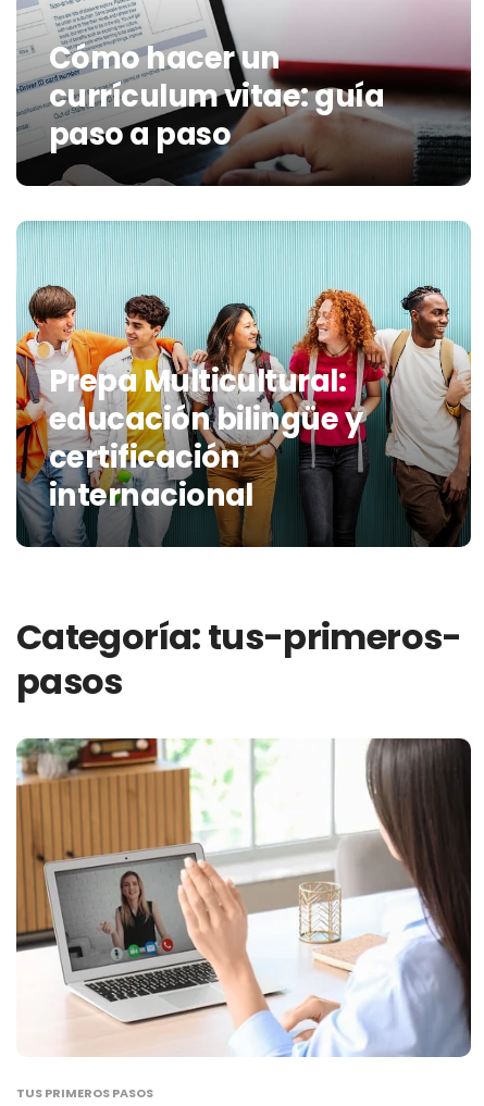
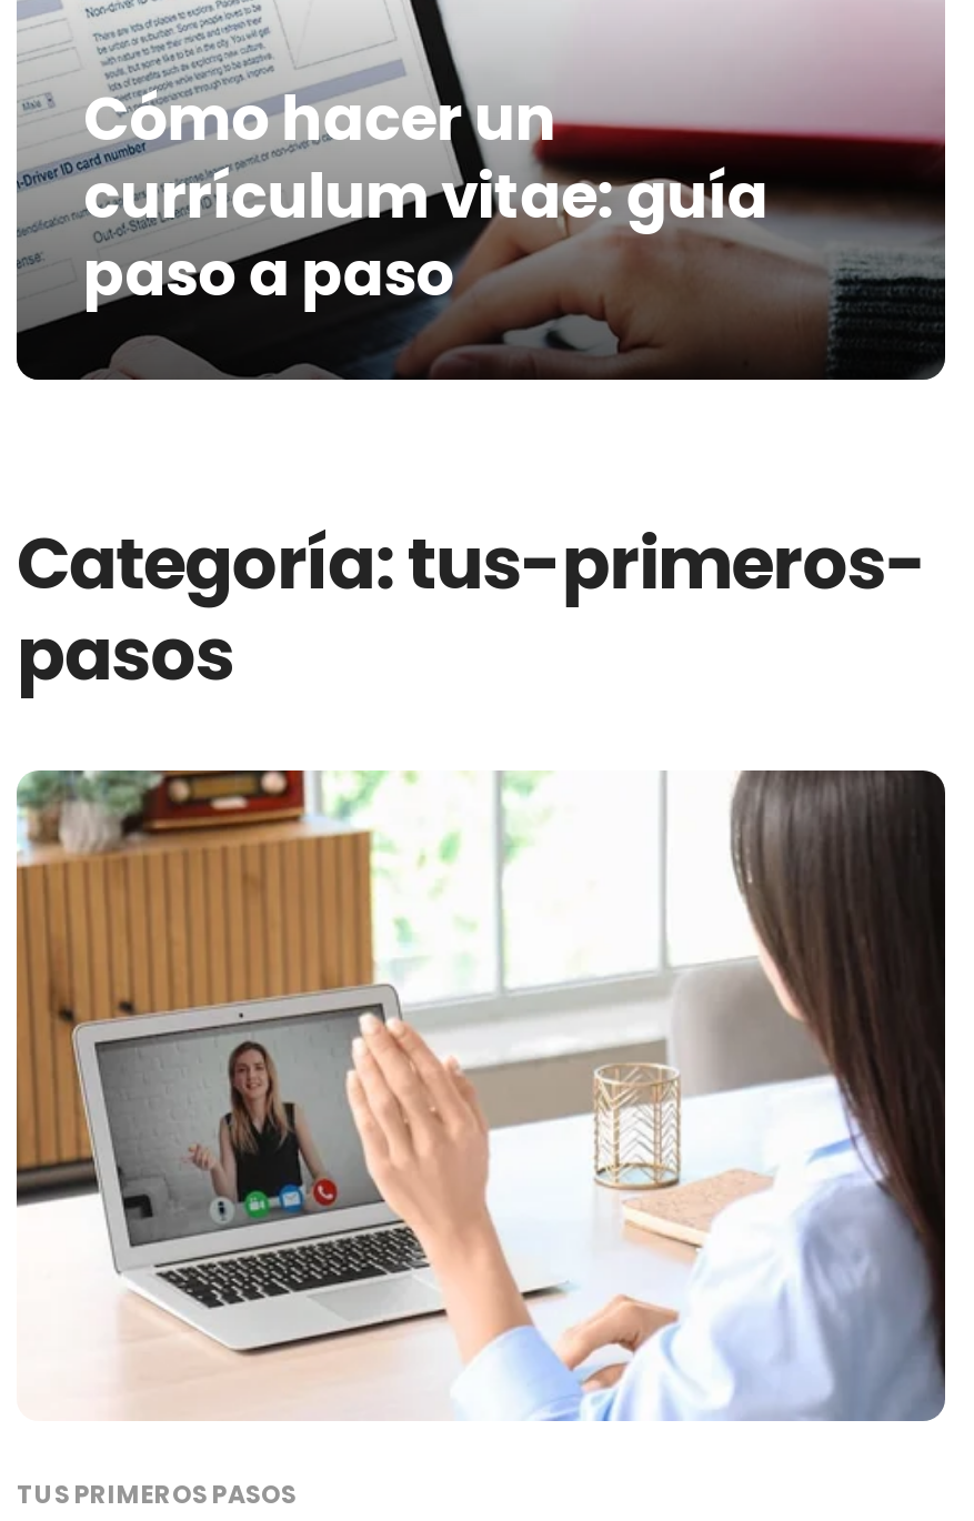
- [image]
- Prepa Multicultural:
- educación bilingüe y
- certificación
- internacional
